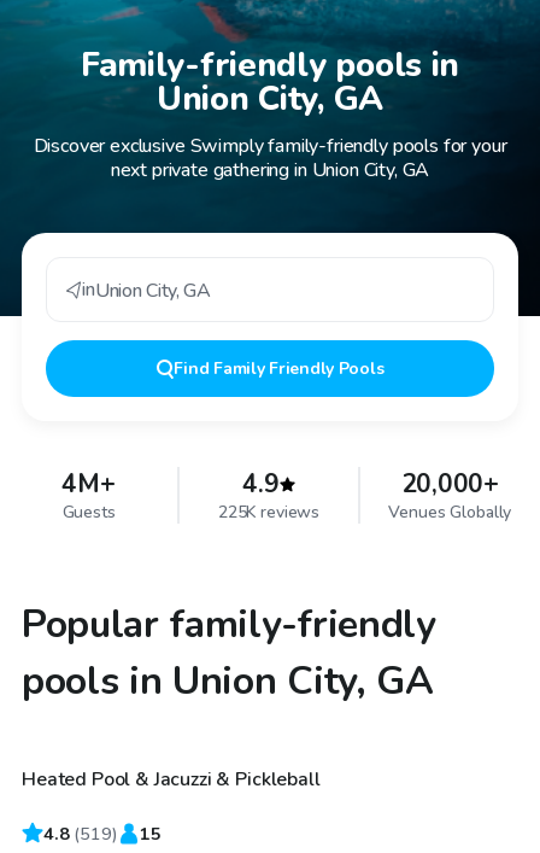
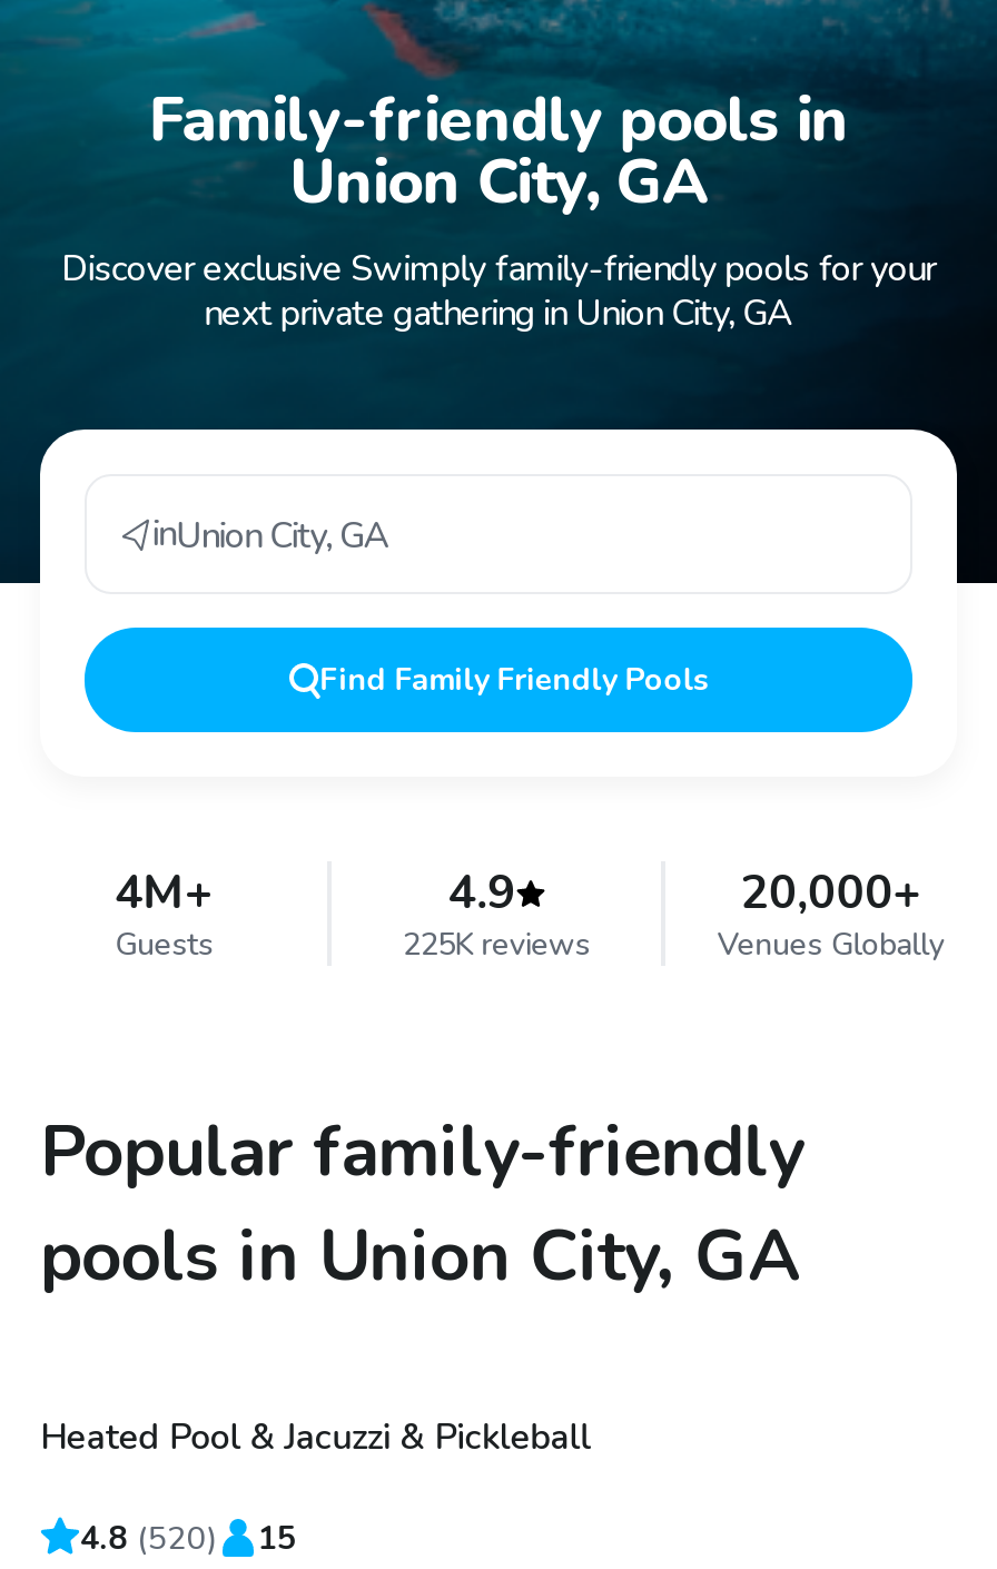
- 4.8 (519) 15
+ 4.8 (520) 15
